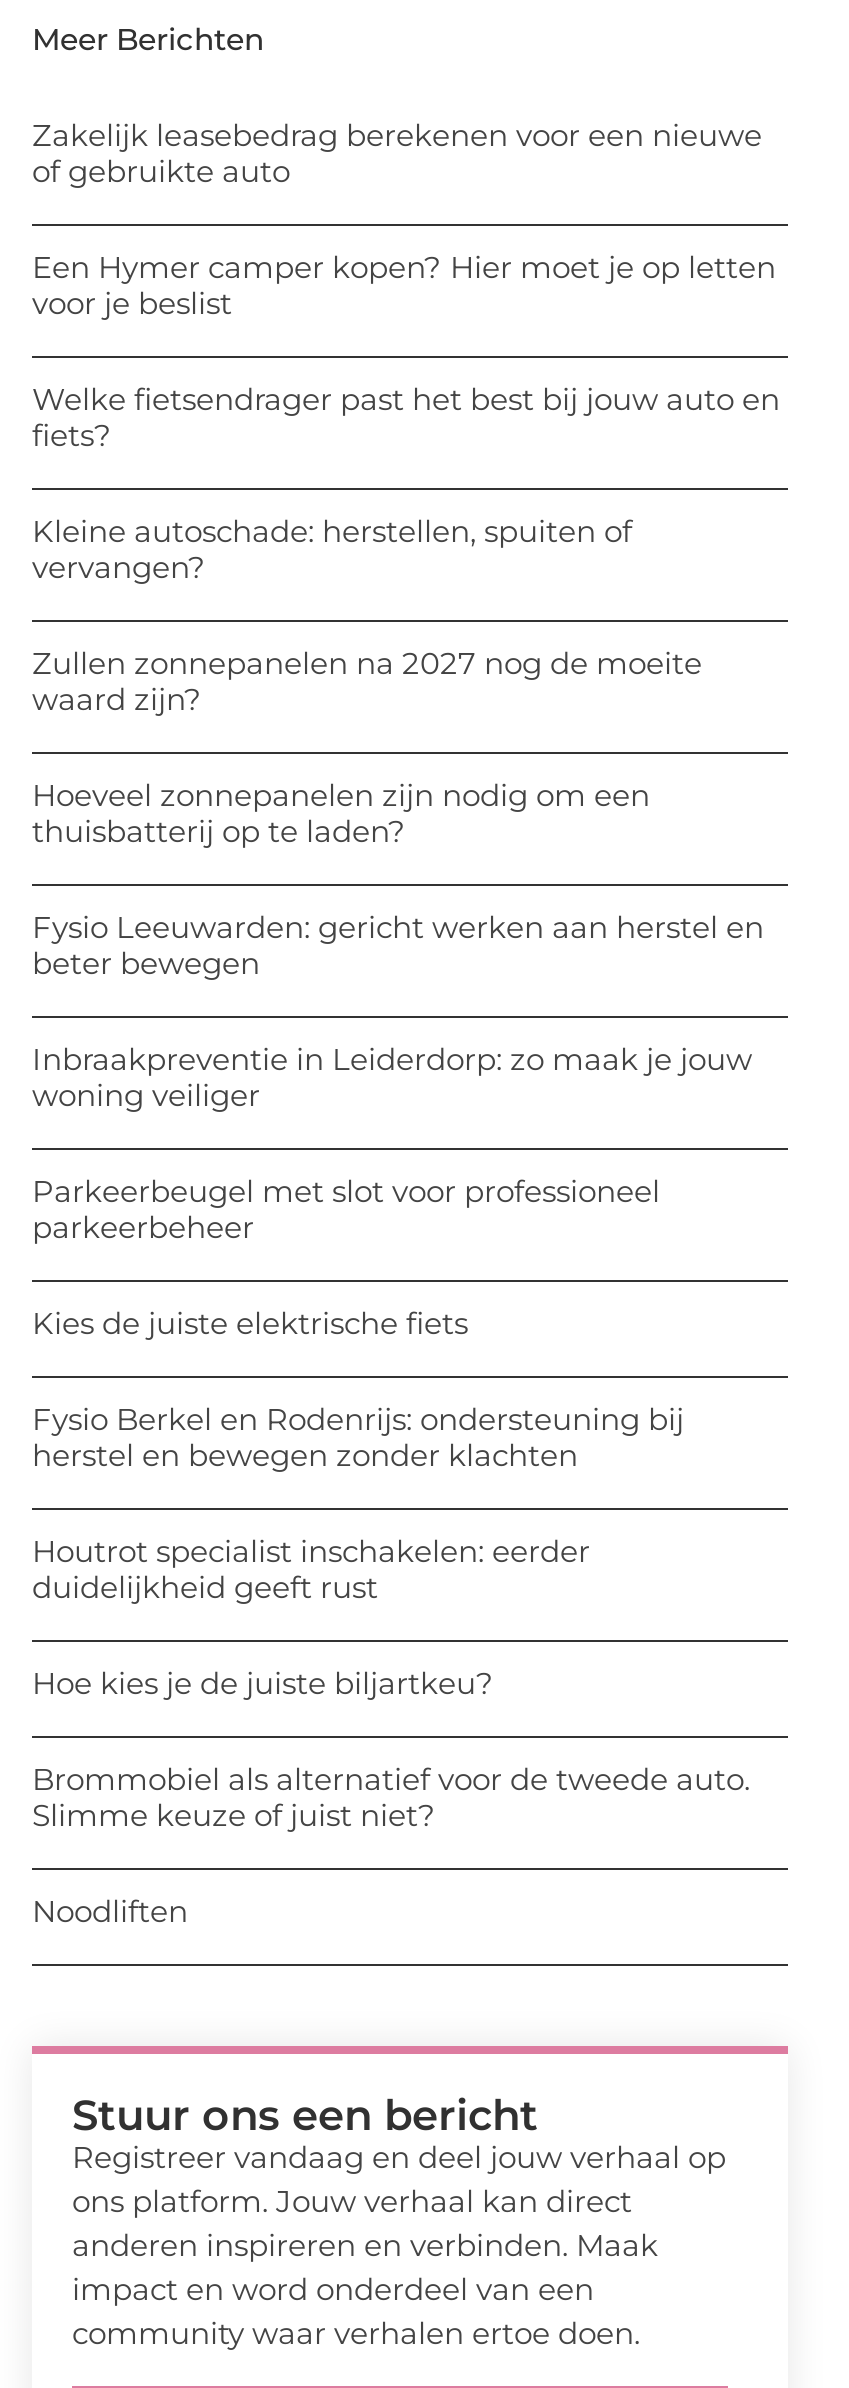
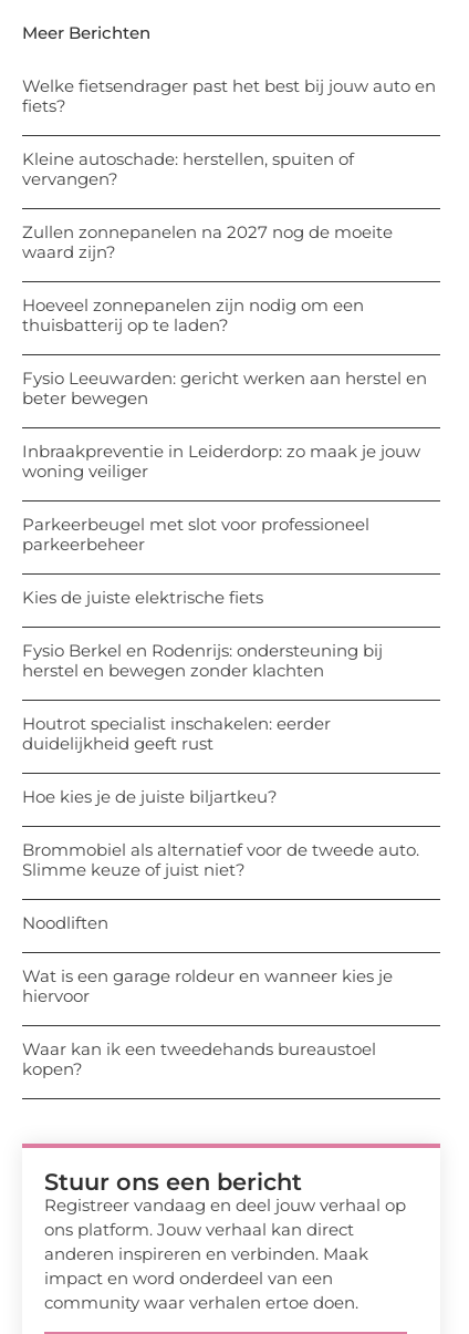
- Zakelijk leasebedrag berekenen voor een nieuwe
- of gebruikte auto
- Een Hymer camper kopen? Hier moet je op letten
- voor je beslist

moved up: Welke fietsendrager past het best bij jouw auto en | fiets? | Kleine autoschade: herstellen, spuiten of | ... | Slimme keuze of juist niet? | Noodliften

+ Wat is een garage roldeur en wanneer kies je
+ hiervoor
+ Waar kan ik een tweedehands bureaustoel
+ kopen?
